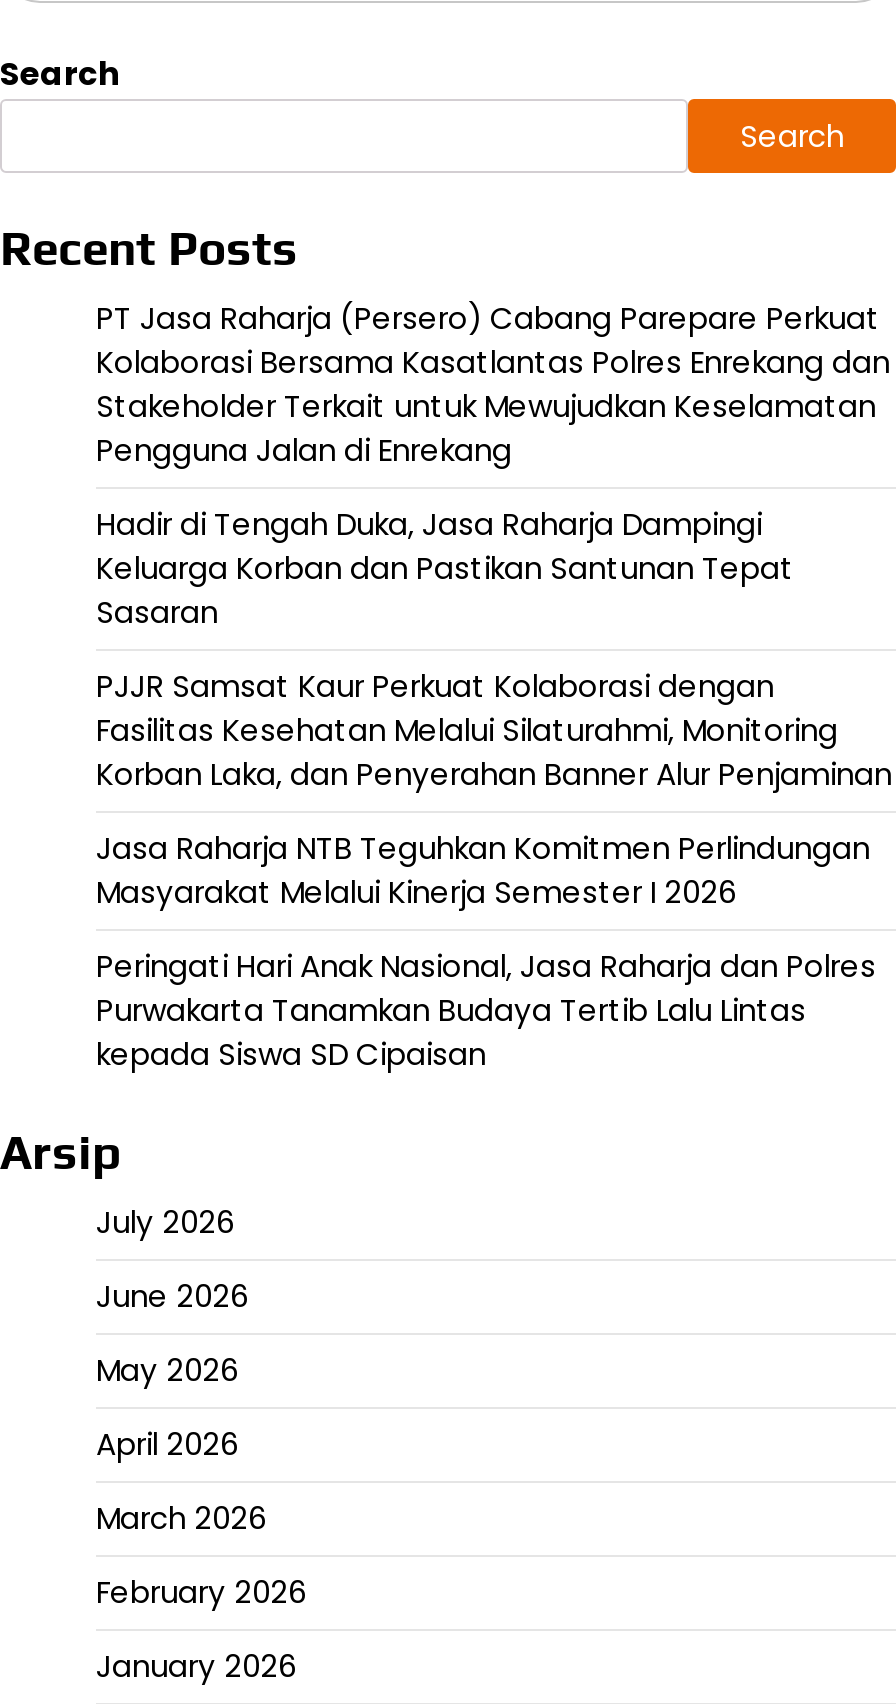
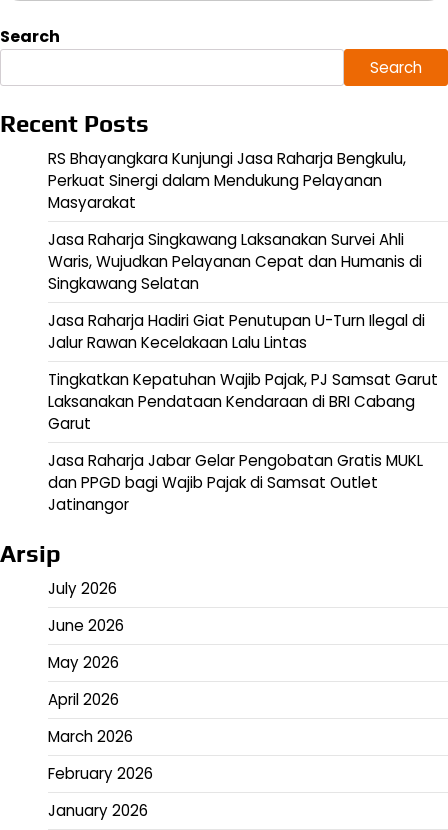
- PT Jasa Raharja (Persero) Cabang Parepare Perkuat
- Kolaborasi Bersama Kasatlantas Polres Enrekang dan
- Stakeholder Terkait untuk Mewujudkan Keselamatan
- Pengguna Jalan di Enrekang
+ RS Bhayangkara Kunjungi Jasa Raharja Bengkulu,
+ Perkuat Sinergi dalam Mendukung Pelayanan
+ Masyarakat

- Hadir di Tengah Duka, Jasa Raharja Dampingi
- Keluarga Korban dan Pastikan Santunan Tepat
- Sasaran
+ Jasa Raharja Singkawang Laksanakan Survei Ahli
+ Waris, Wujudkan Pelayanan Cepat dan Humanis di
+ Singkawang Selatan

- PJJR Samsat Kaur Perkuat Kolaborasi dengan
- Fasilitas Kesehatan Melalui Silaturahmi, Monitoring
- Korban Laka, dan Penyerahan Banner Alur Penjaminan
+ Jasa Raharja Hadiri Giat Penutupan U-Turn Ilegal di
+ Jalur Rawan Kecelakaan Lalu Lintas

- Jasa Raharja NTB Teguhkan Komitmen Perlindungan
- Masyarakat Melalui Kinerja Semester I 2026
+ Tingkatkan Kepatuhan Wajib Pajak, PJ Samsat Garut
+ Laksanakan Pendataan Kendaraan di BRI Cabang
+ Garut

- Peringati Hari Anak Nasional, Jasa Raharja dan Polres
- Purwakarta Tanamkan Budaya Tertib Lalu Lintas
- kepada Siswa SD Cipaisan
+ Jasa Raharja Jabar Gelar Pengobatan Gratis MUKL
+ dan PPGD bagi Wajib Pajak di Samsat Outlet
+ Jatinangor
